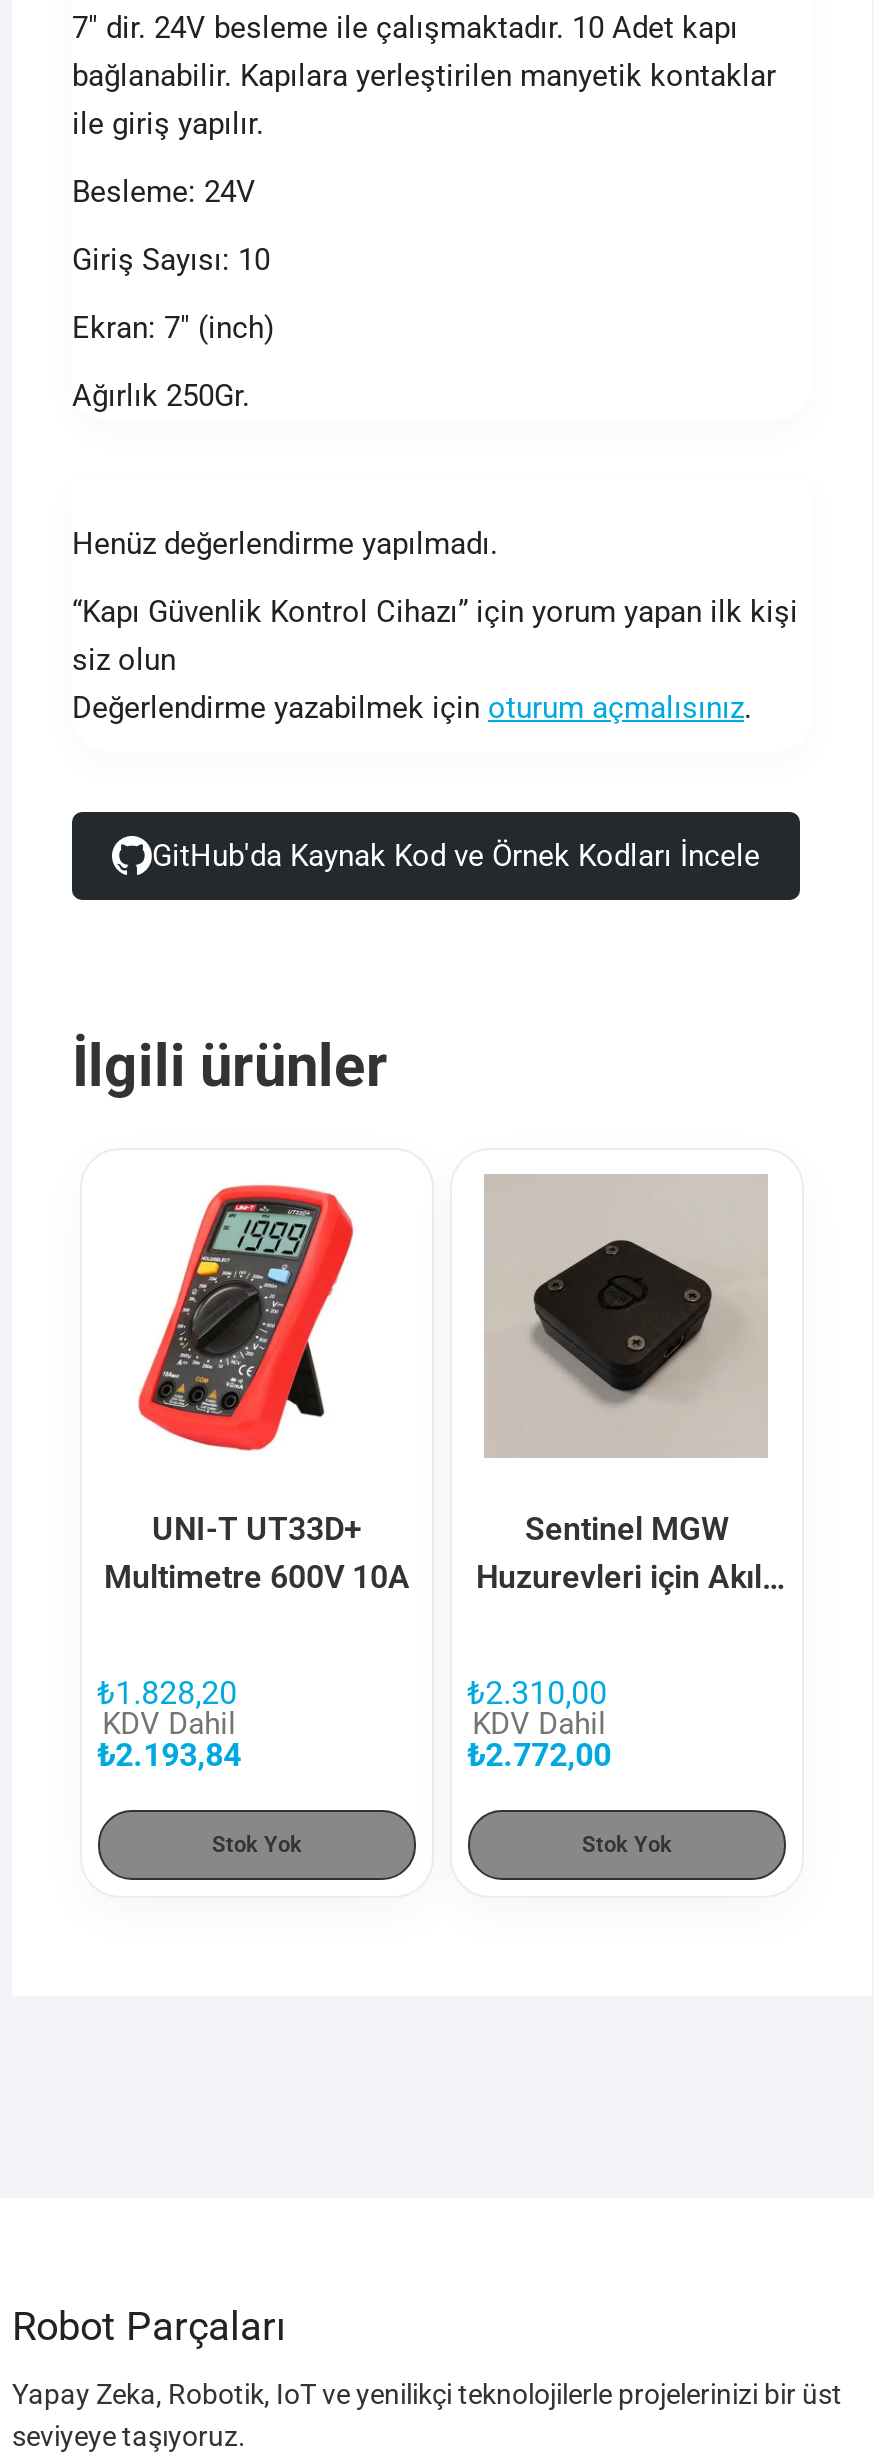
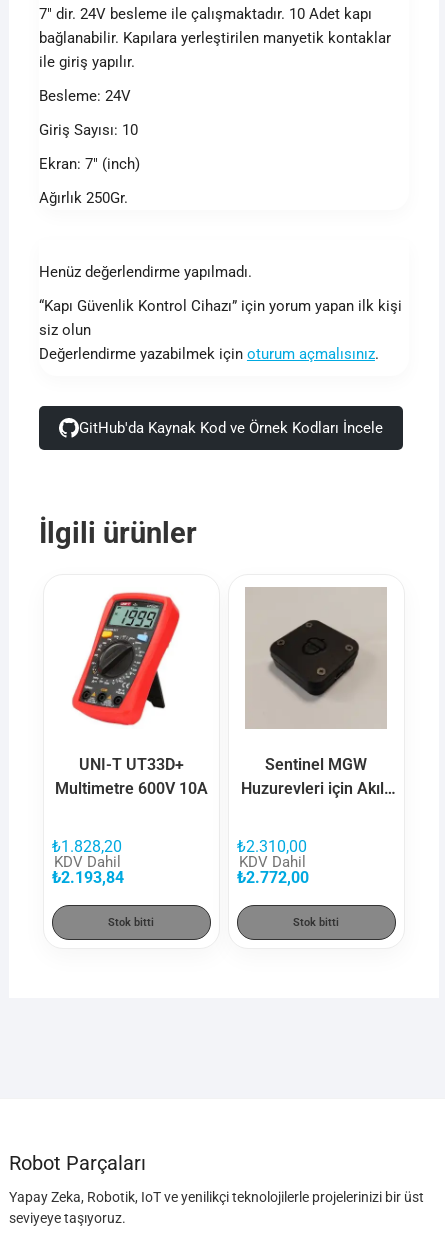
- Stok Yok
+ Stok bitti

- Stok Yok
+ Stok bitti
